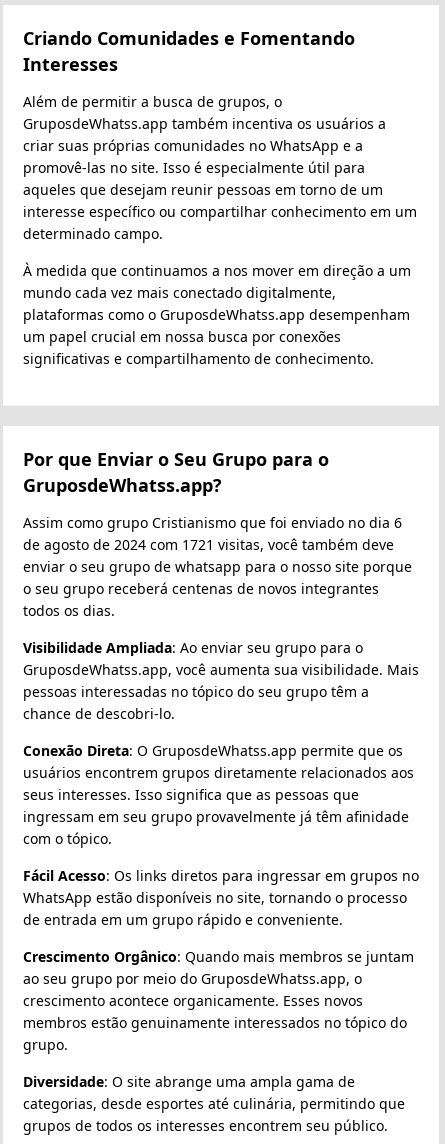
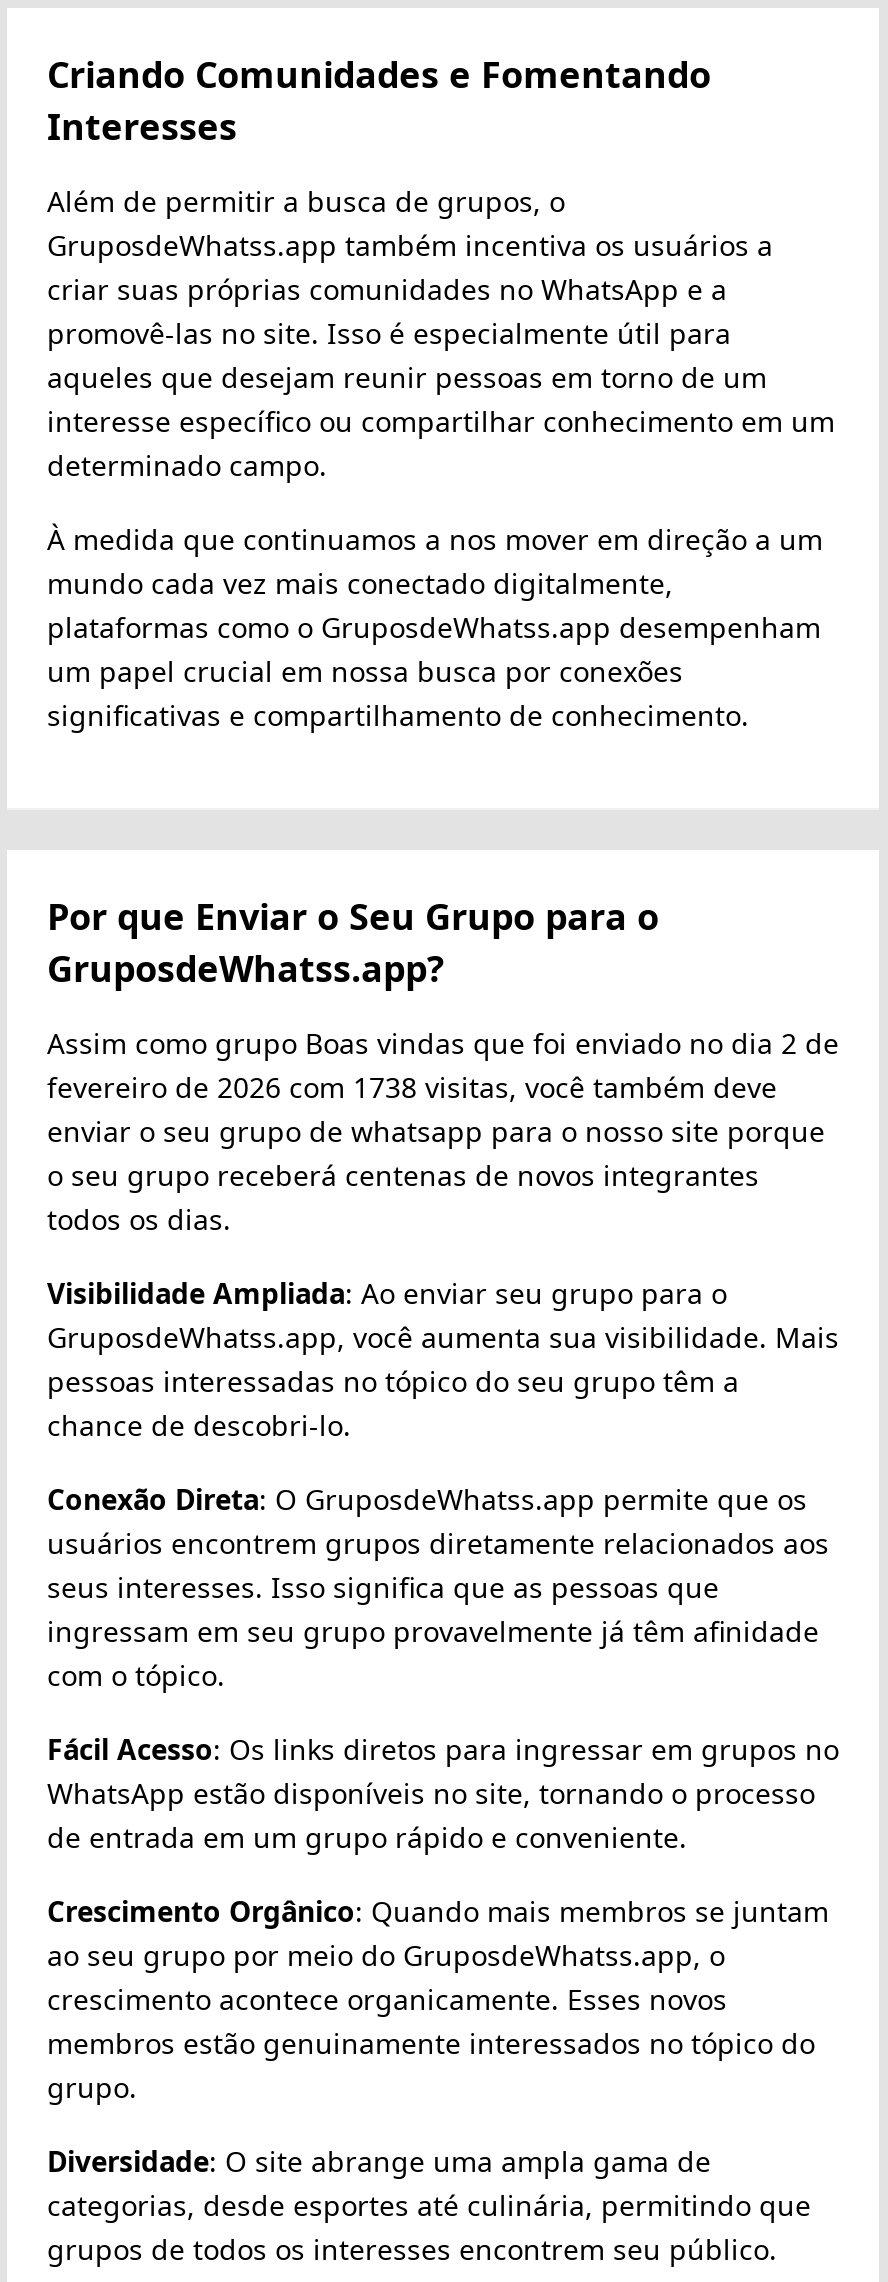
- Assim como grupo Cristianismo que foi enviado no dia 6
- de agosto de 2024 com 1721 visitas, você também deve
+ Assim como grupo Boas vindas que foi enviado no dia 2 de
+ fevereiro de 2026 com 1738 visitas, você também deve
